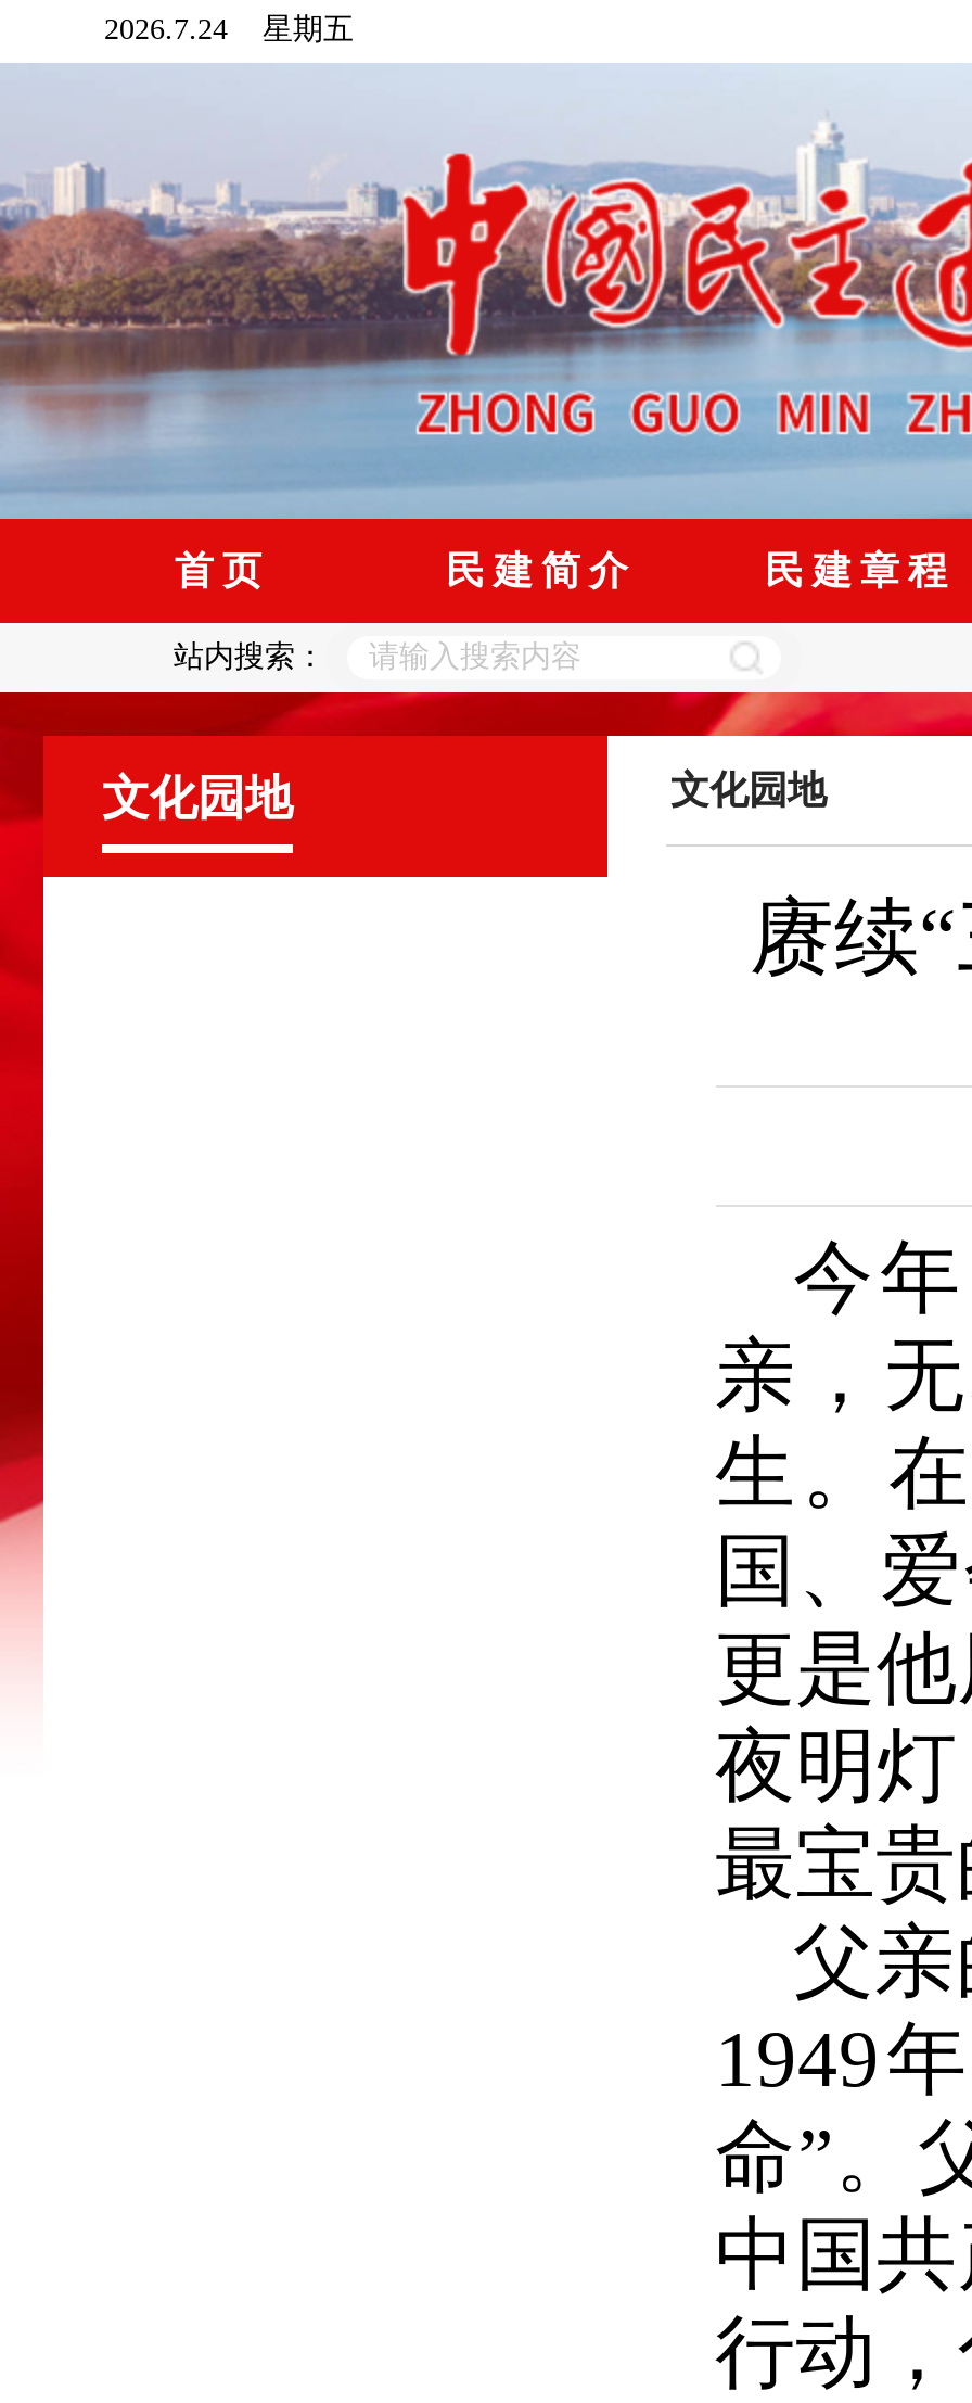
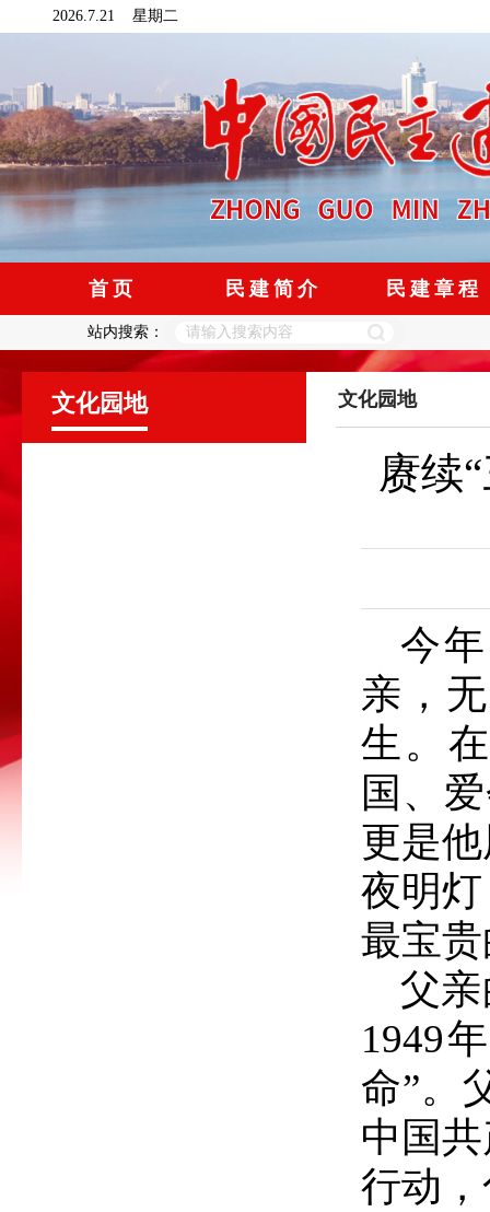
- 2026.7.24 星期五
+ 2026.7.21 星期二
